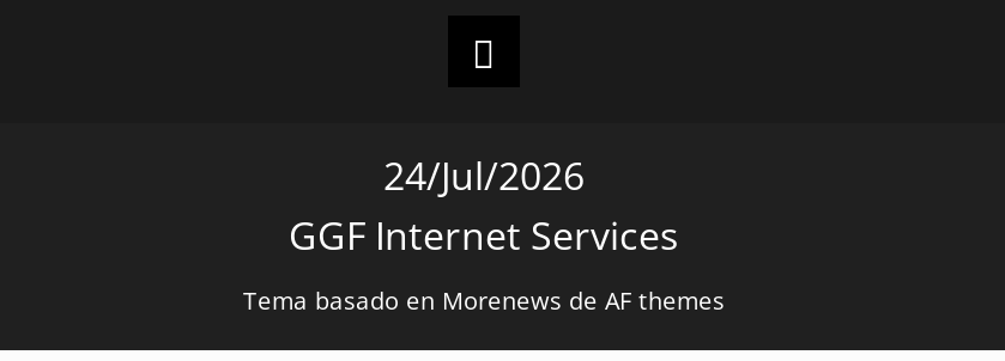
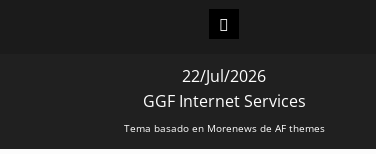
- 24/Jul/2026
+ 22/Jul/2026
